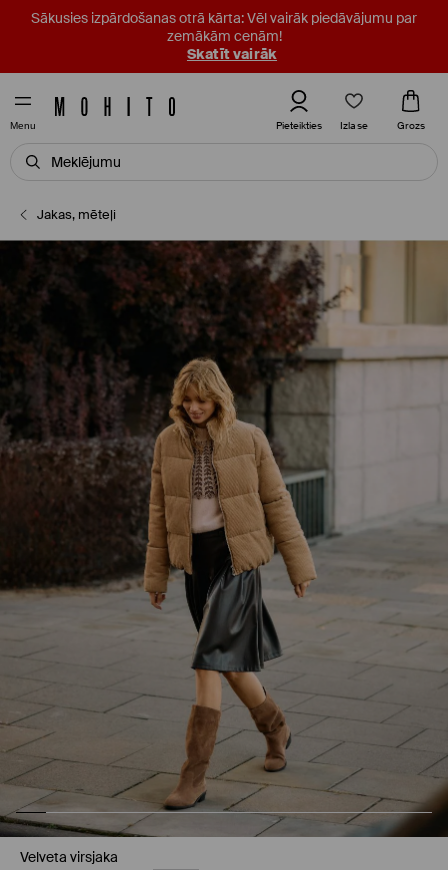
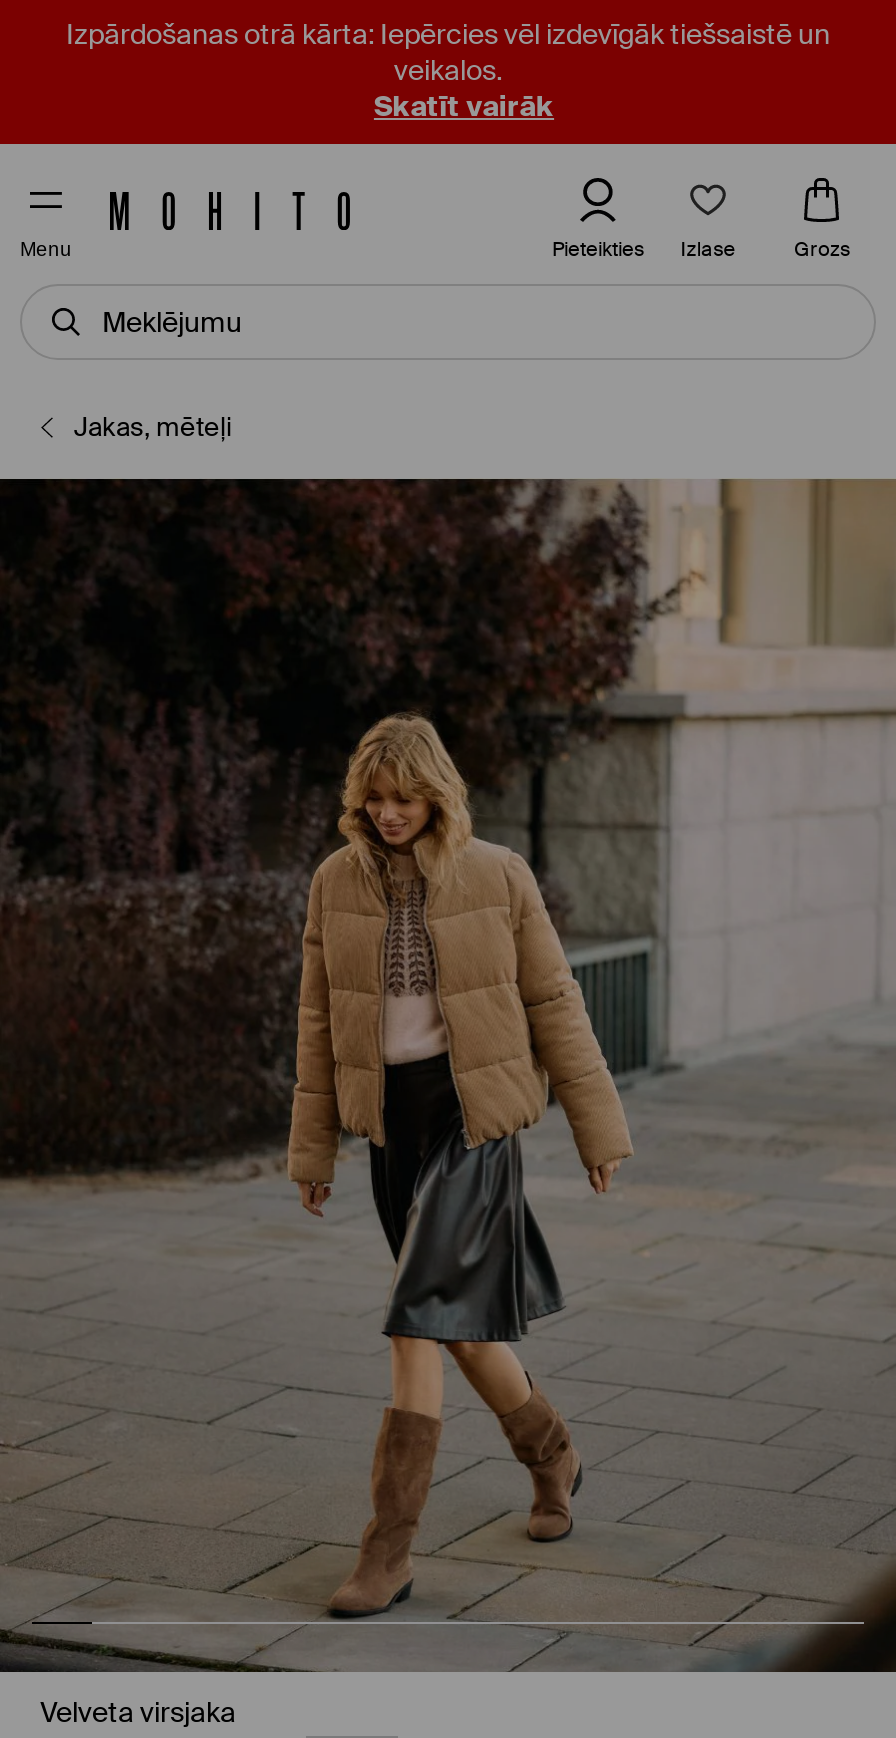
- Sākusies izpārdošanas otrā kārta: Vēl vairāk piedāvājumu par
- zemākām cenām!
+ Izpārdošanas otrā kārta: Iepērcies vēl izdevīgāk tiešsaistē un
+ veikalos.
